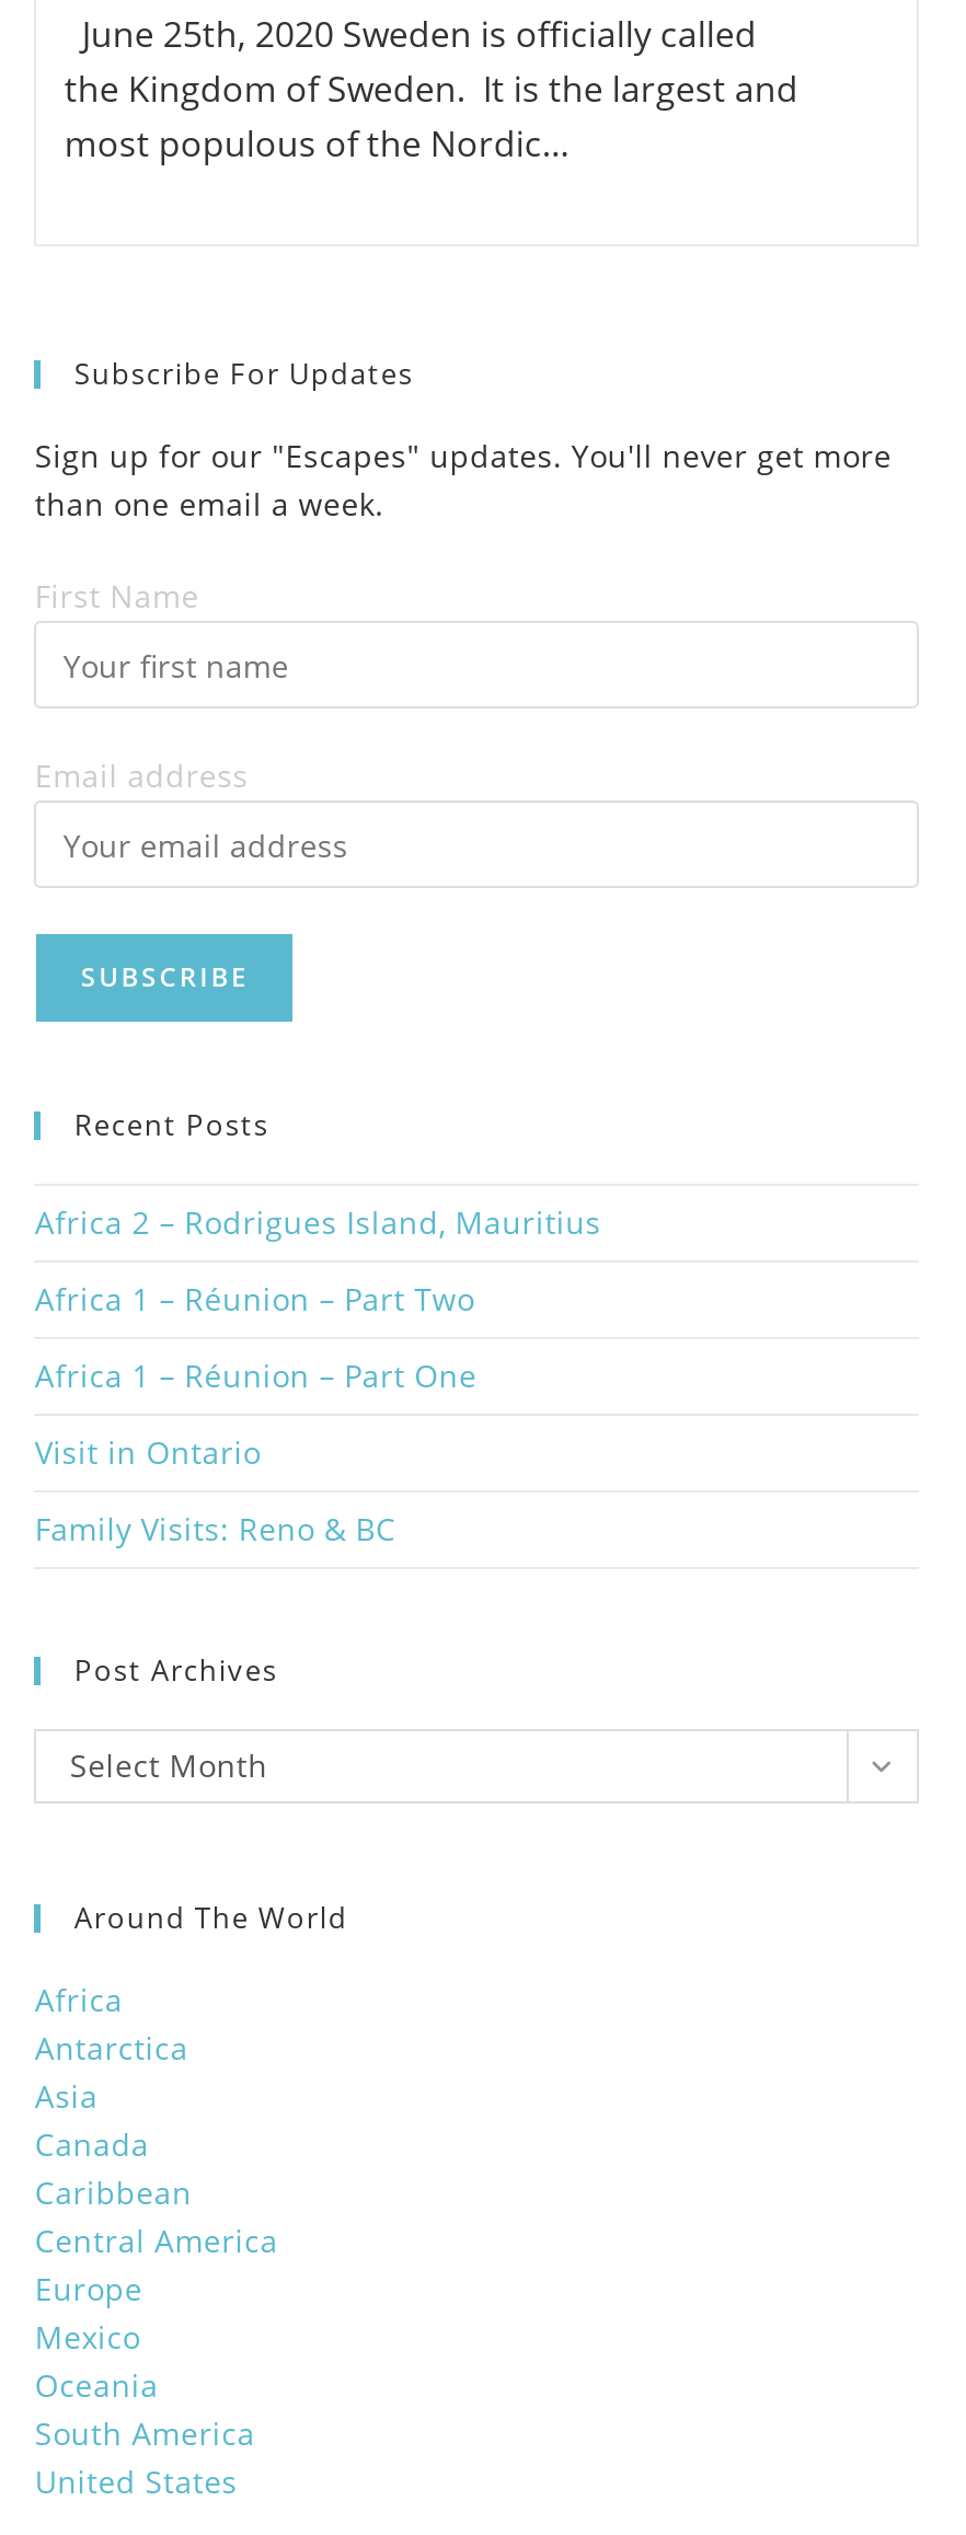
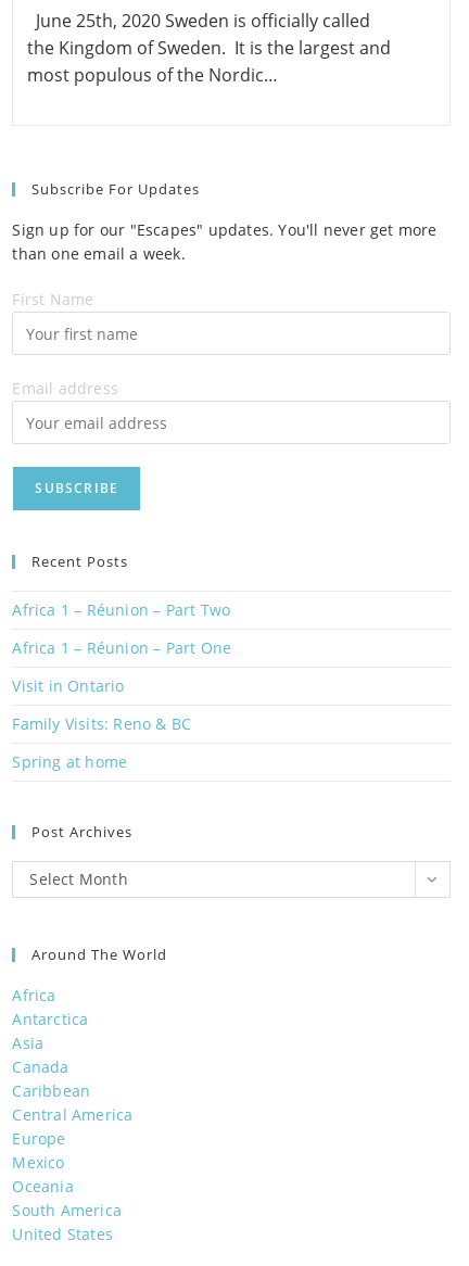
- Africa 2 – Rodrigues Island, Mauritius

moved up: Africa 1 – Réunion – Part Two | Africa 1 – Réunion – Part One | Visit in Ontario | Family Visits: Reno & BC

+ Spring at home
